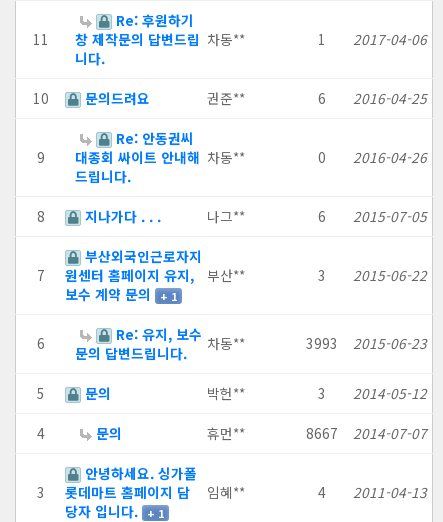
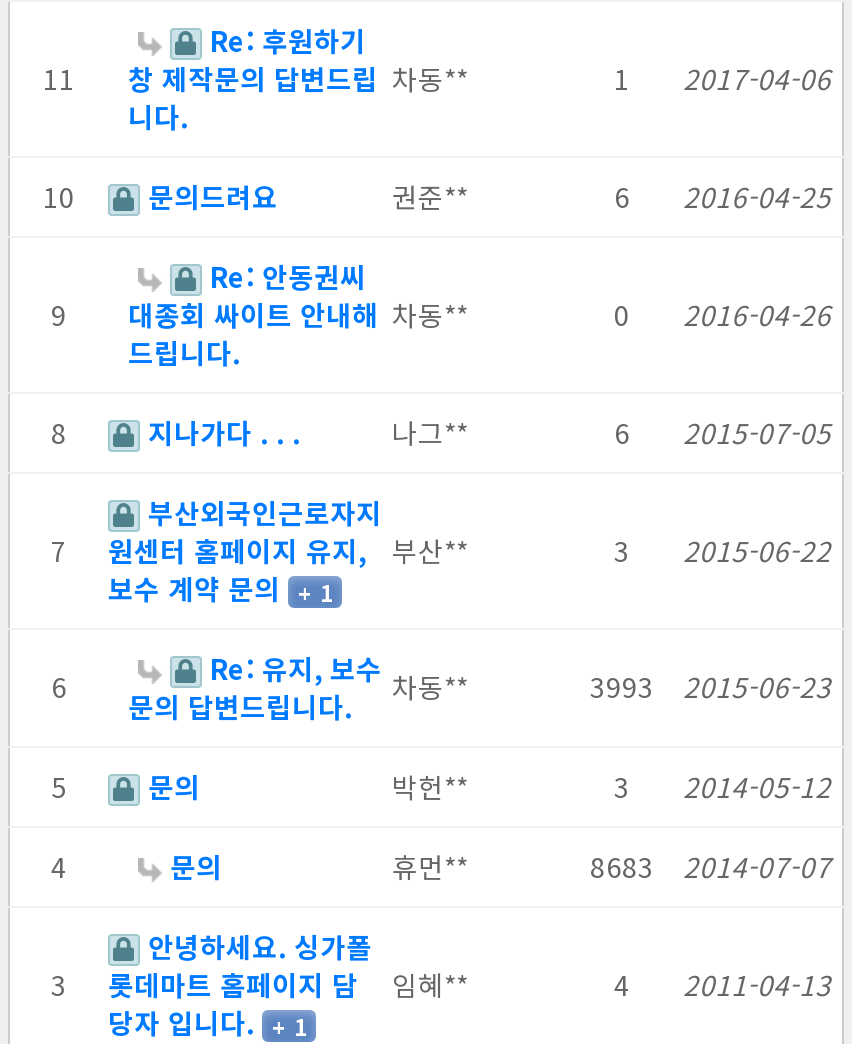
- 8667 2014-07-07
+ 8683 2014-07-07
